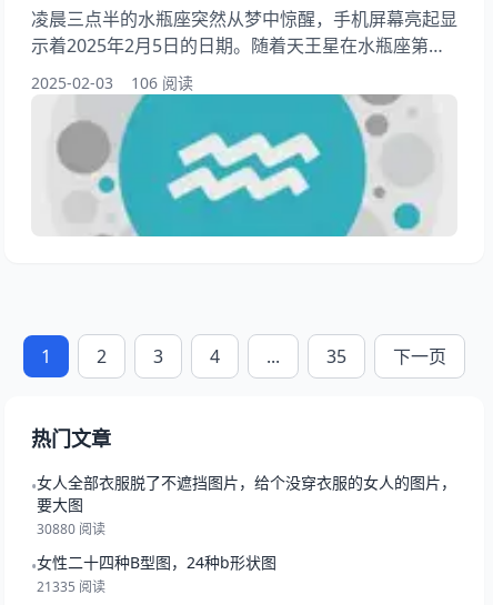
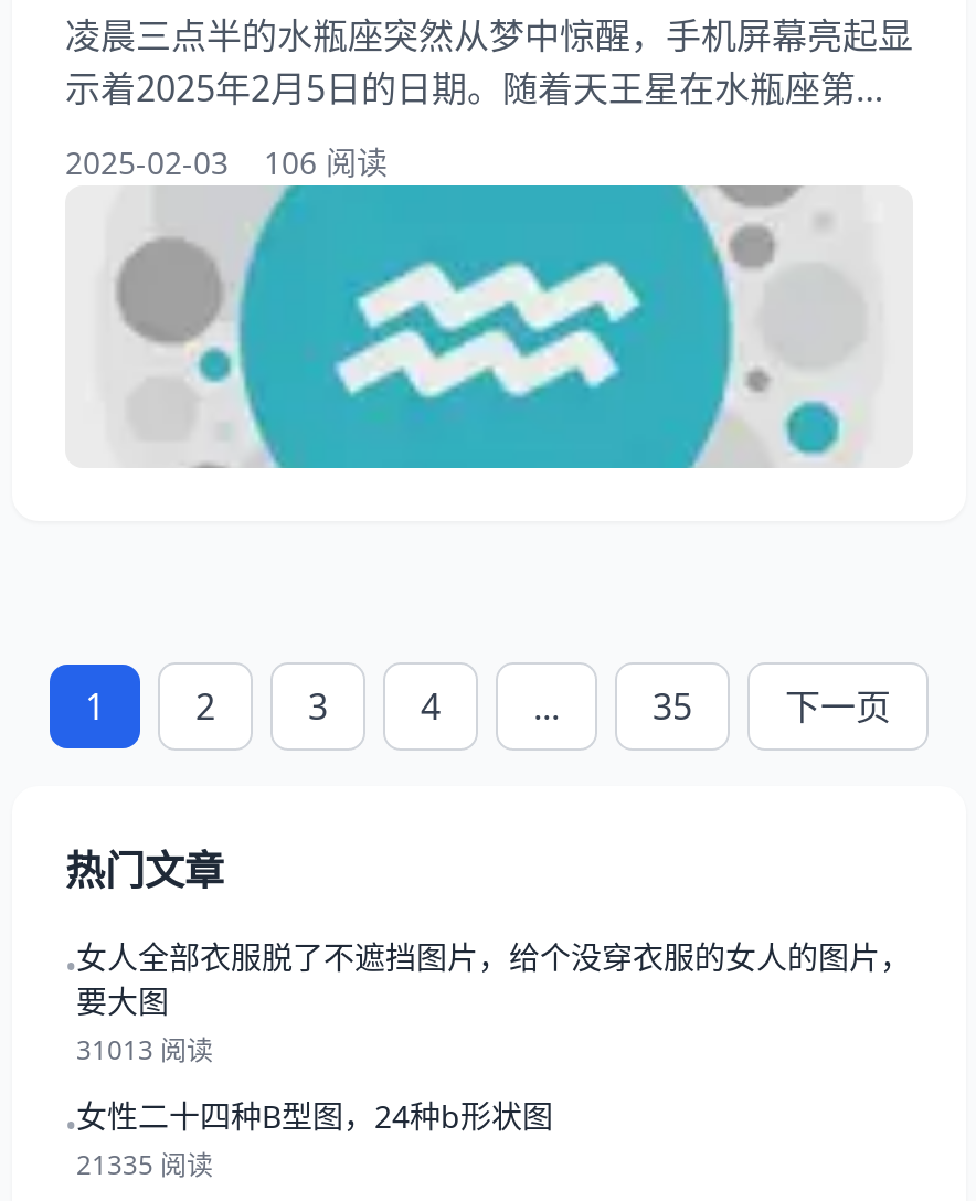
- 30880 阅读
+ 31013 阅读
